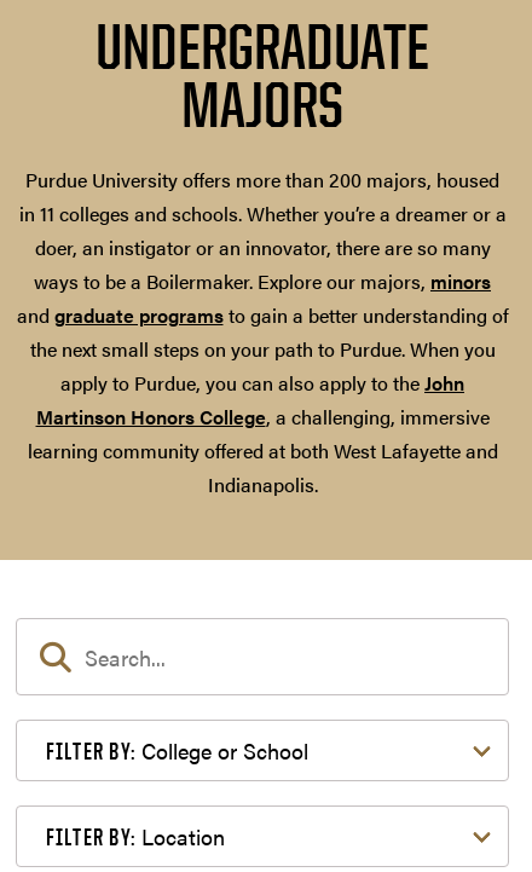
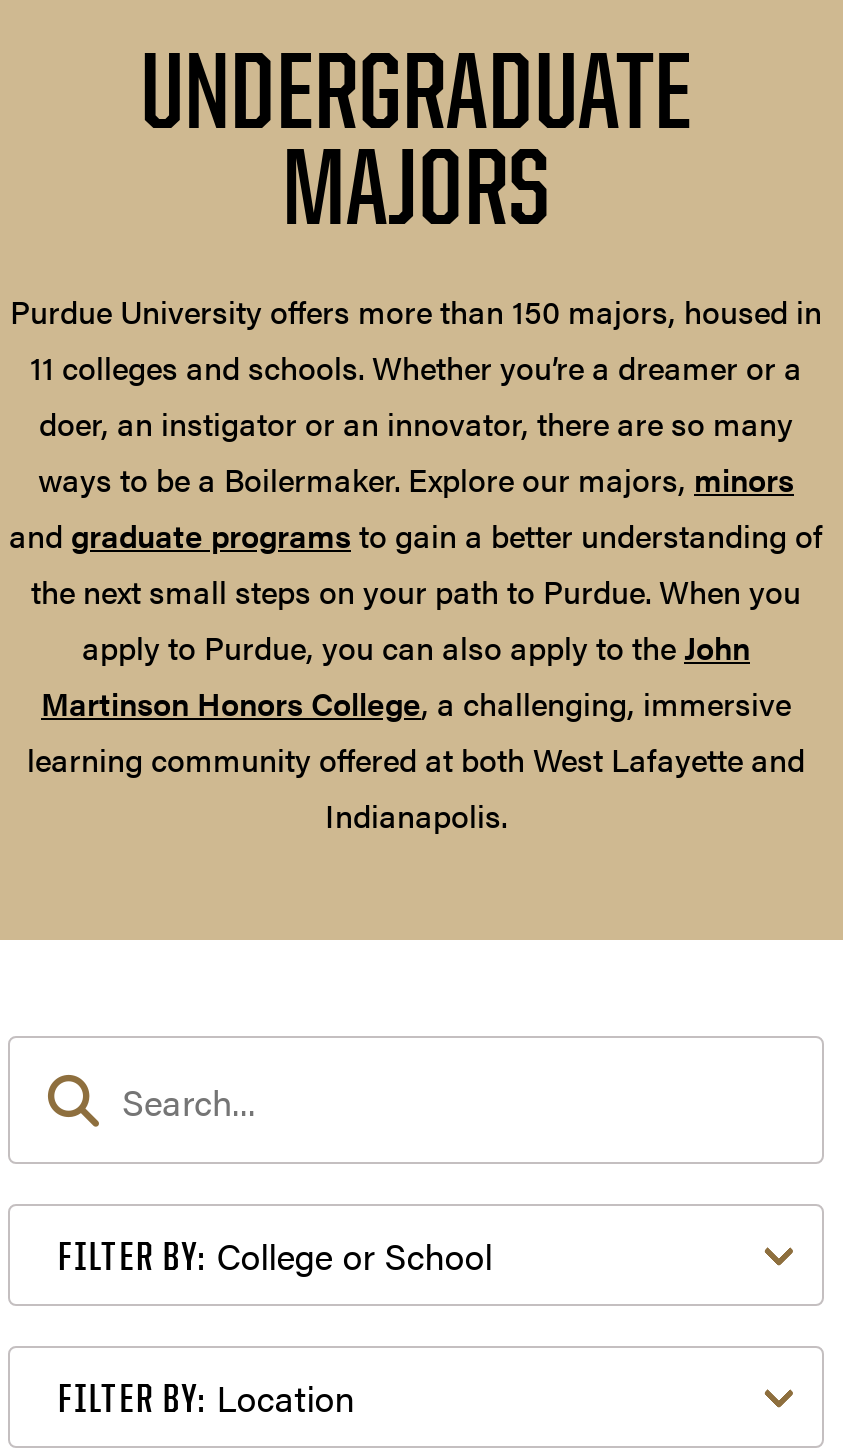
- Purdue University offers more than 200 majors, housed
- in 11 colleges and schools. Whether you’re a dreamer or a
+ Purdue University offers more than 150 majors, housed in
+ 11 colleges and schools. Whether you’re a dreamer or a
